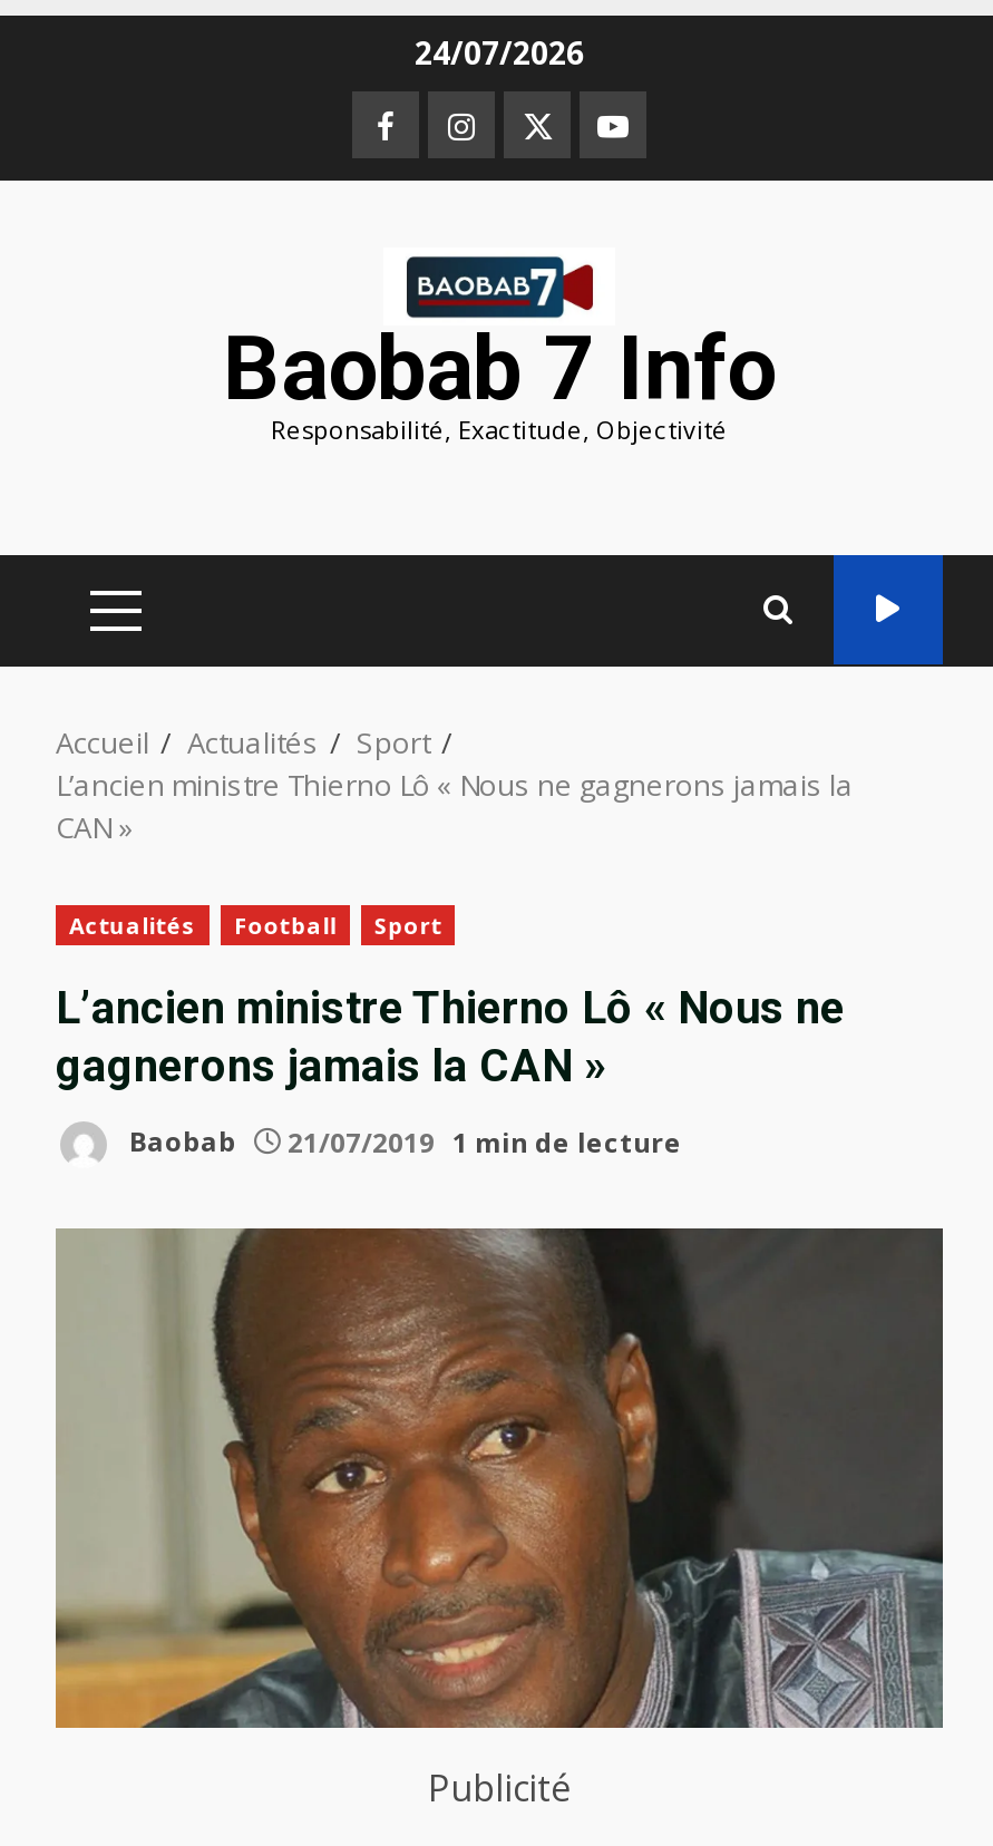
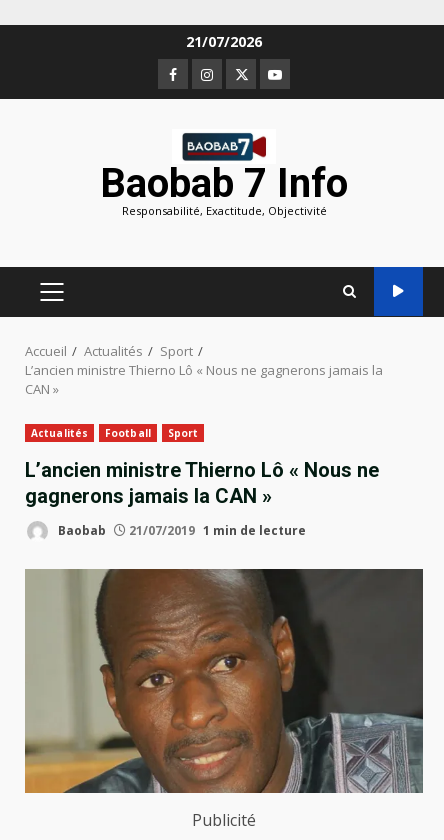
- 24/07/2026
+ 21/07/2026
